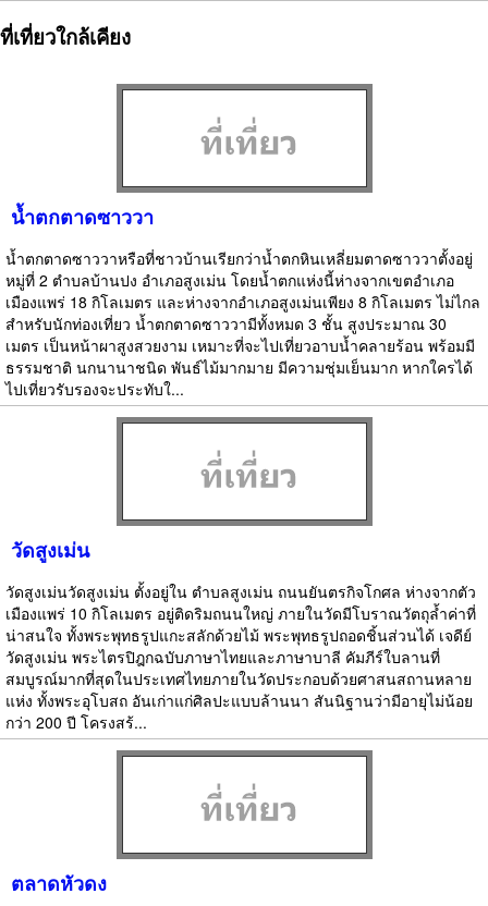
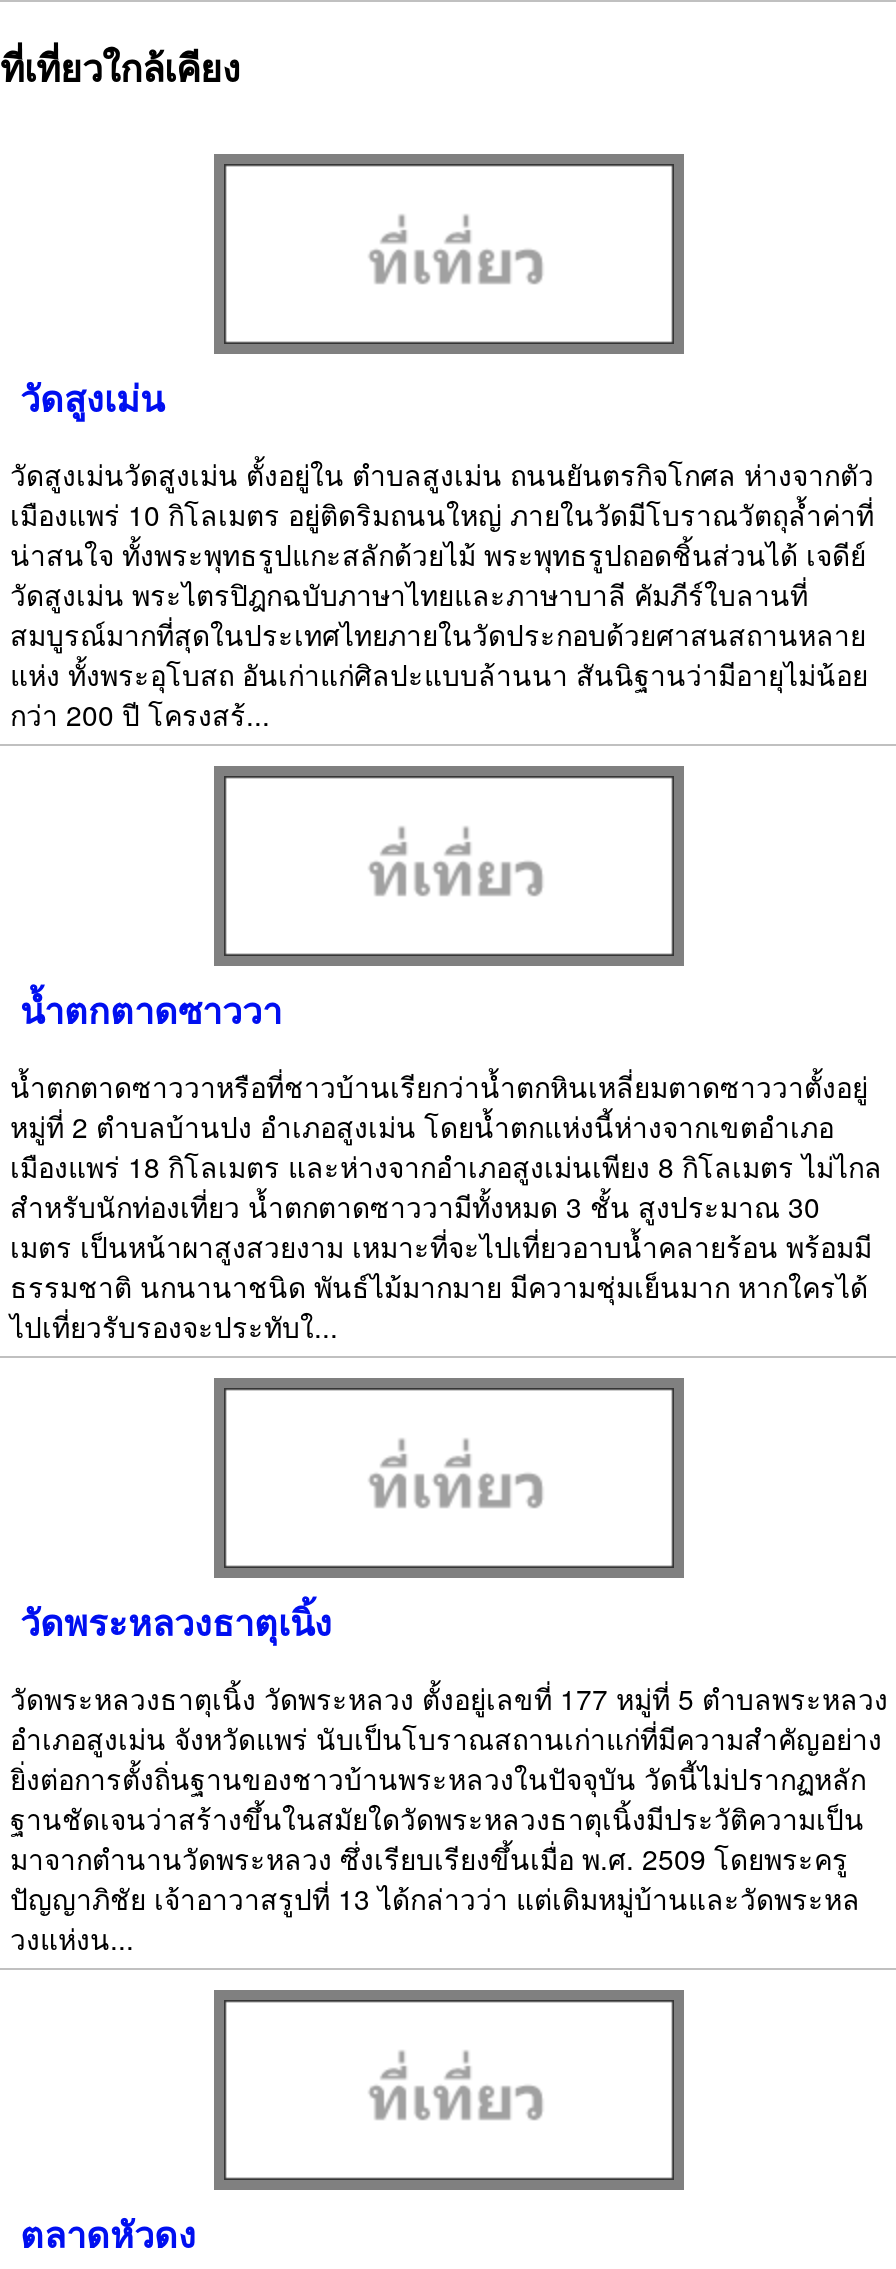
+ วัดพระหลวงธาตุเนิ้ง วัดพระหลวง ตั้งอยู่เลขที่ 177 หมู่ที่ 5 ตำบลพระหลวง
+ อำเภอสูงเม่น จังหวัดแพร่ นับเป็นโบราณสถานเก่าแก่ที่มีความสำคัญอย่าง
+ ยิ่งต่อการตั้งถิ่นฐานของชาวบ้านพระหลวงในปัจจุบัน วัดนี้ไม่ปรากฏหลัก
+ ฐานชัดเจนว่าสร้างขึ้นในสมัยใดวัดพระหลวงธาตุเนิ้งมีประวัติความเป็น
+ มาจากตำนานวัดพระหลวง ซึ่งเรียบเรียงขึ้นเมื่อ พ.ศ. 2509 โดยพระครู
+ ปัญญาภิชัย เจ้าอาวาสรูปที่ 13 ได้กล่าวว่า แต่เดิมหมู่บ้านและวัดพระหล
+ วงแห่งน...

+ วัดพระหลวงธาตุเนิ้ง

moved up: วัดสูงเม่น

moved up: วัดสูงเม่นวัดสูงเม่น ตั้งอยู่ใน ตำบลสูงเม่น ถนนยันตรกิจโกศล ห่างจากตัว | เมืองแพร่ 10 กิโลเมตร อยู่ติดริมถนนใหญ่ ภายในวัดมีโบราณวัตถุล้ำค่าที่ | น่าสนใจ ทั้งพระพุทธรูปแกะสลักด้วยไม้ พระพุทธรูปถอดชิ้นส่วนได้ เจดีย์ | วัดสูงเม่น พระไตรปิฎกฉบับภาษาไทยและภาษาบาลี คัมภีร์ใบลานที่ | สมบูรณ์มากที่สุดในประเทศไทยภายในวัดประกอบด้วยศาสนสถานหลาย | แห่ง ทั้งพระอุโบสถ อันเก่าแก่ศิลปะแบบล้านนา สันนิฐานว่ามีอายุไม่น้อย | กว่า 200 ปี โครงสร้...
